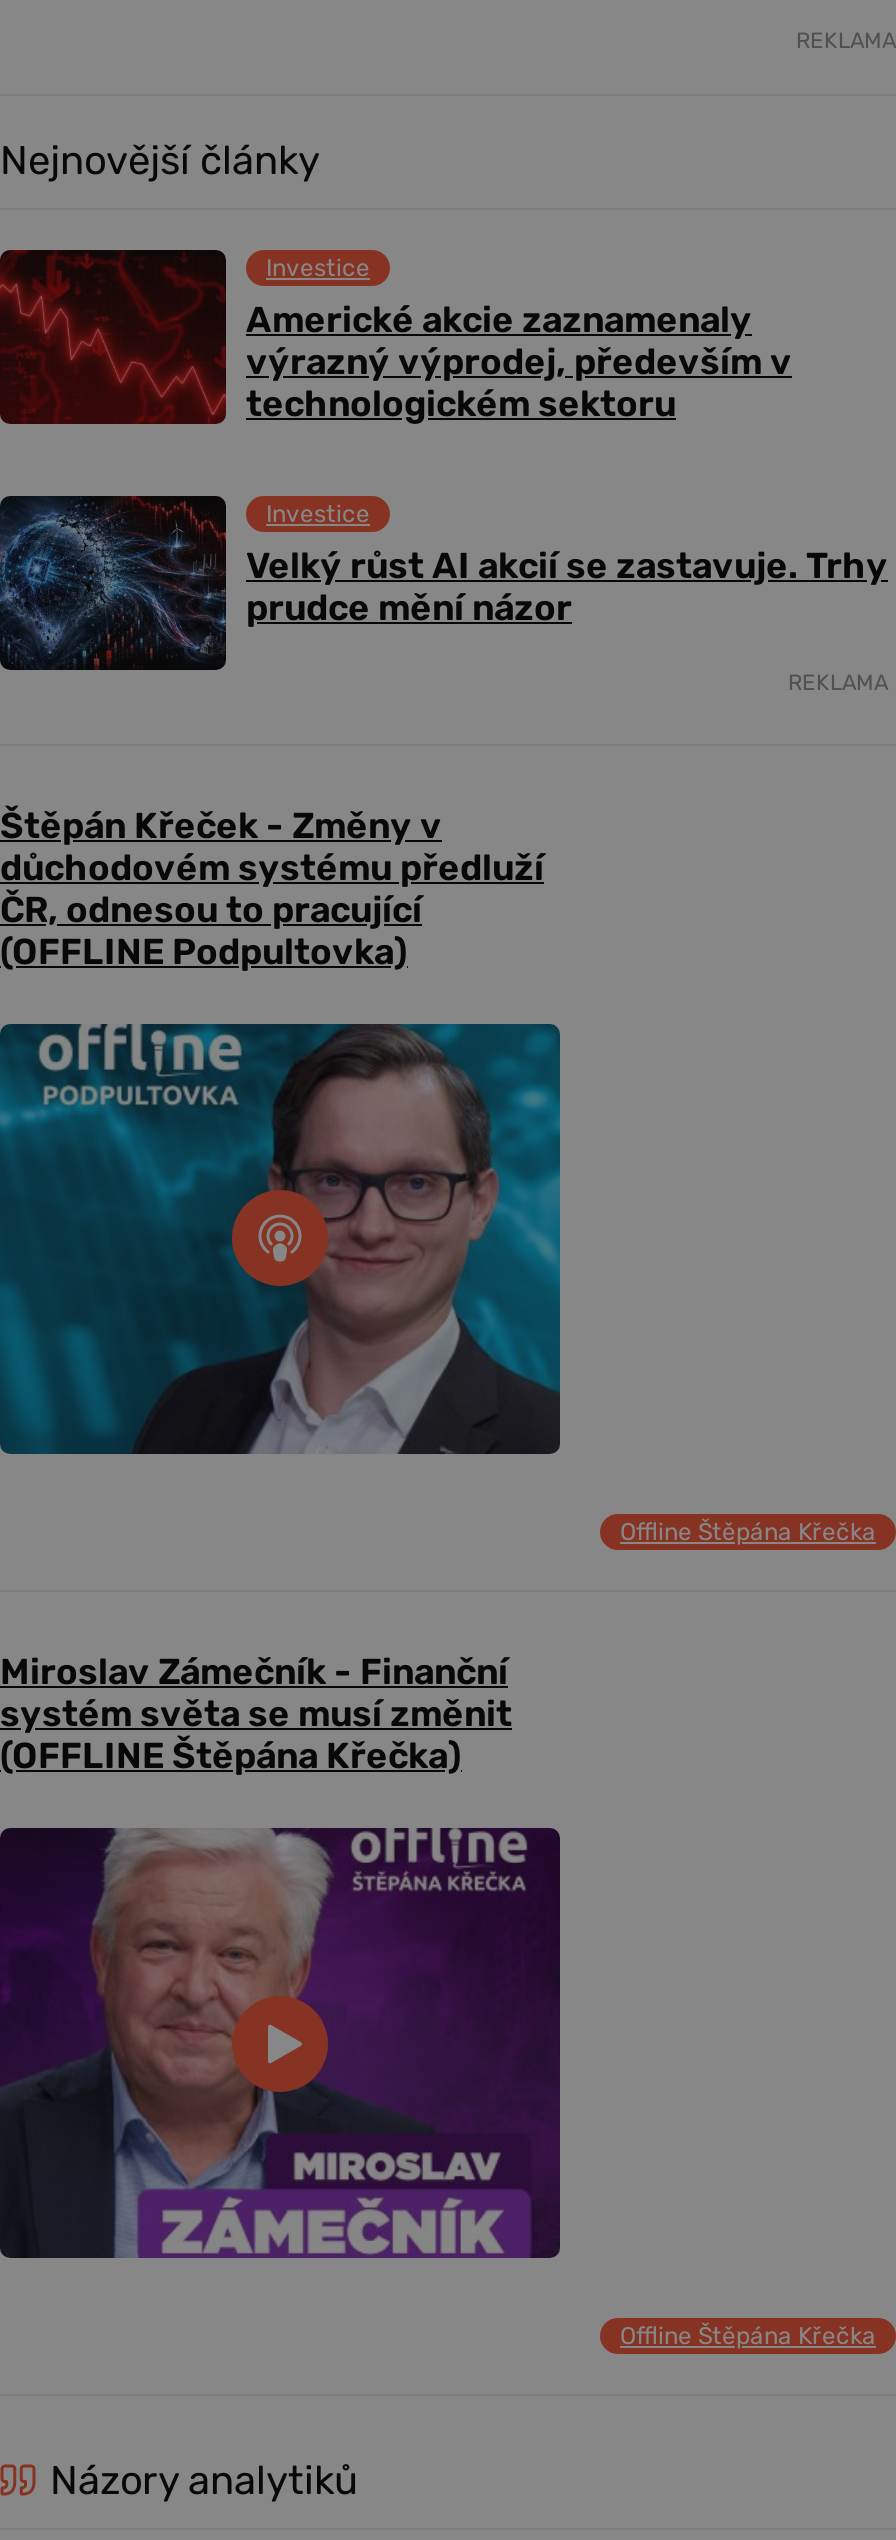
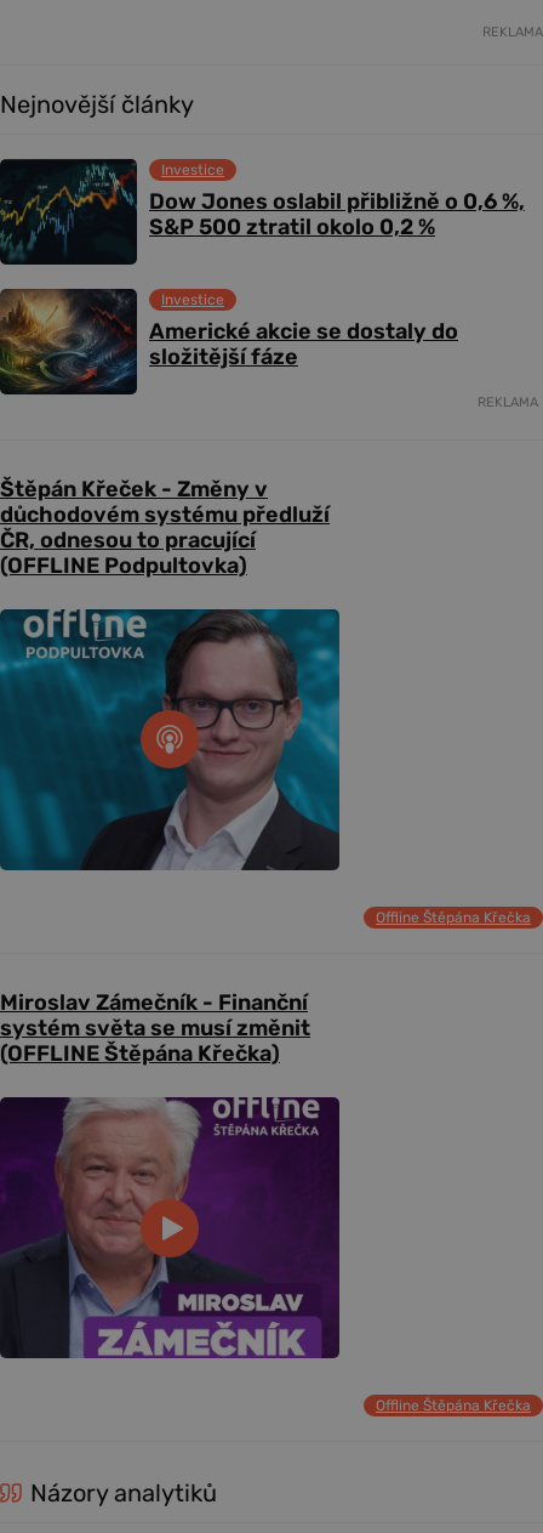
- [image]
- Americké akcie zaznamenaly
- výrazný výprodej, především v
- technologickém sektoru
+ [image]
+ Dow Jones oslabil přibližně o 0,6 %,
+ S&P 500 ztratil okolo 0,2 %

- [image]
- Velký růst AI akcií se zastavuje. Trhy
- prudce mění názor
+ [image]
+ Americké akcie se dostaly do
+ složitější fáze
